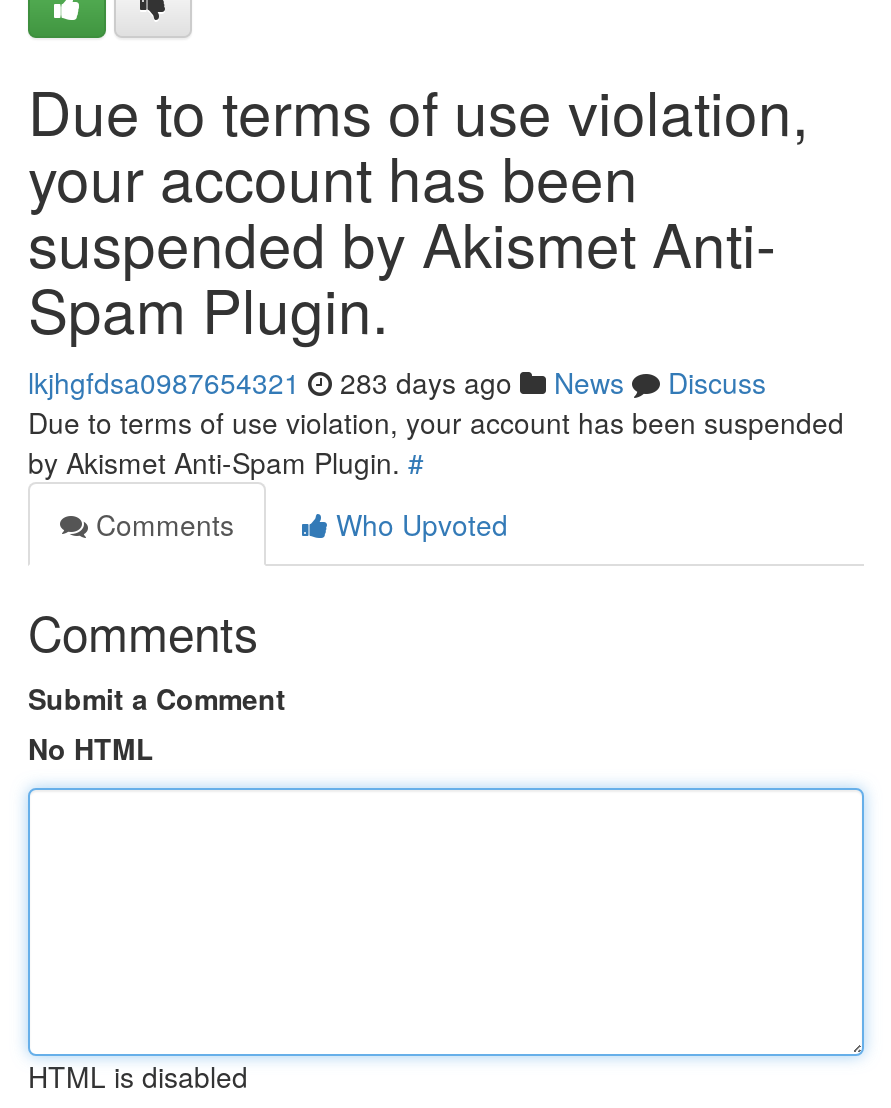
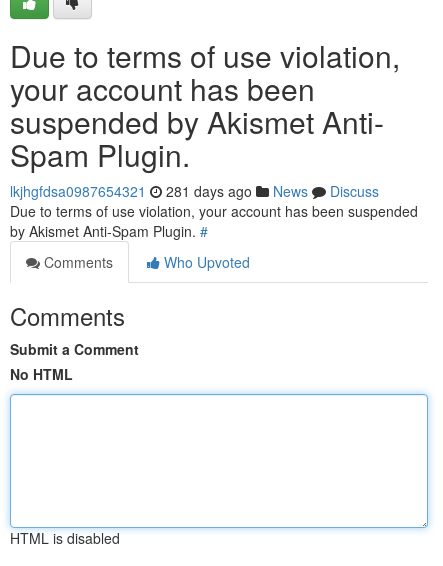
- lkjhgfdsa0987654321 283 days ago News Discuss
+ lkjhgfdsa0987654321 281 days ago News Discuss
